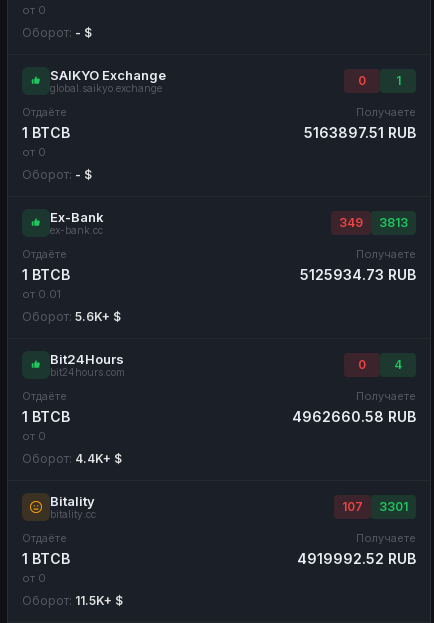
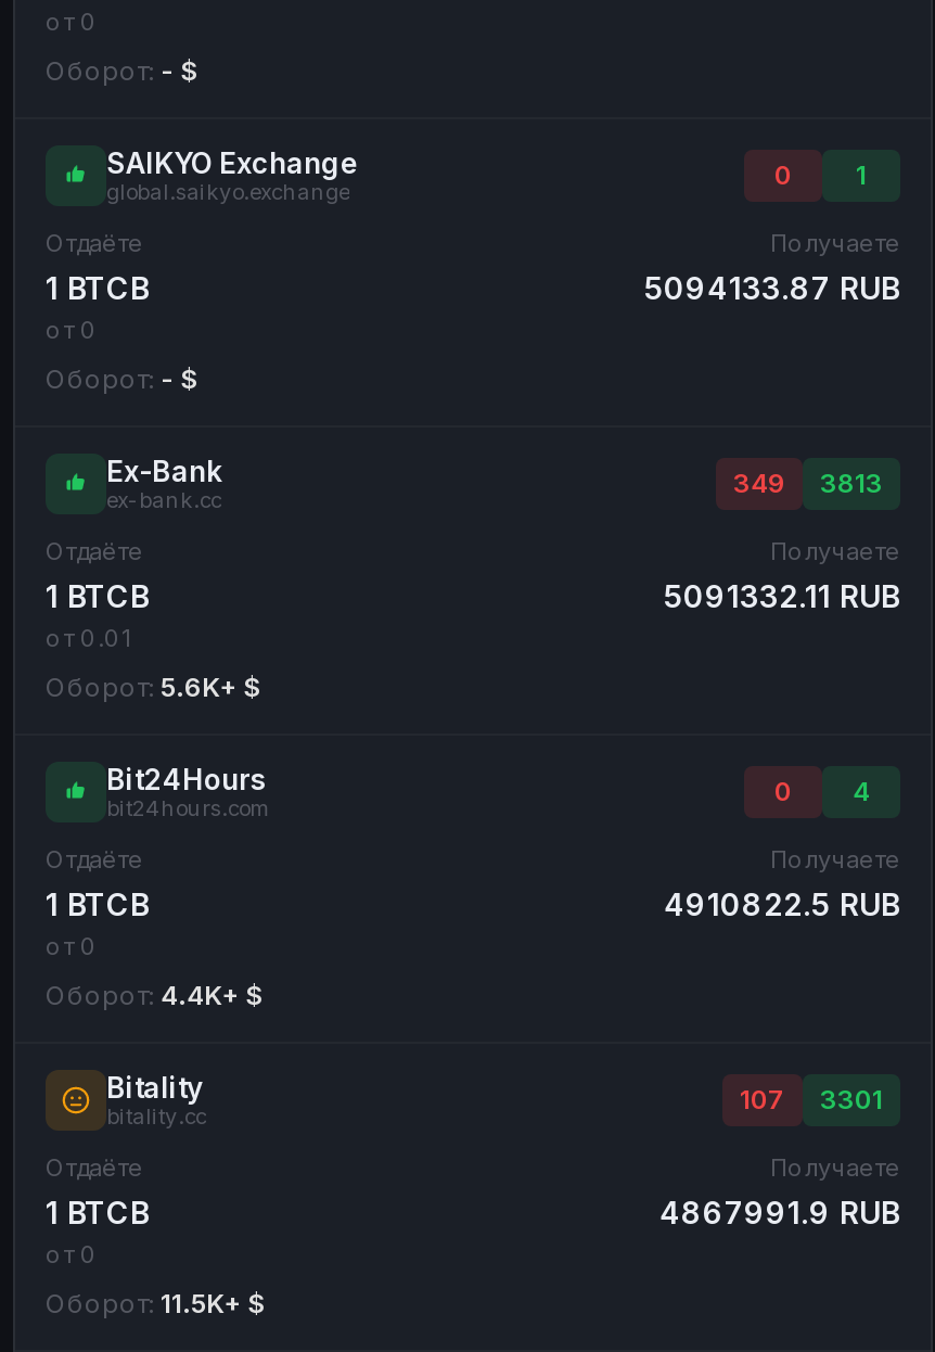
- 5163897.51 RUB
+ 5094133.87 RUB

- 5125934.73 RUB
+ 5091332.11 RUB

- 4962660.58 RUB
+ 4910822.5 RUB

- 4919992.52 RUB
+ 4867991.9 RUB
